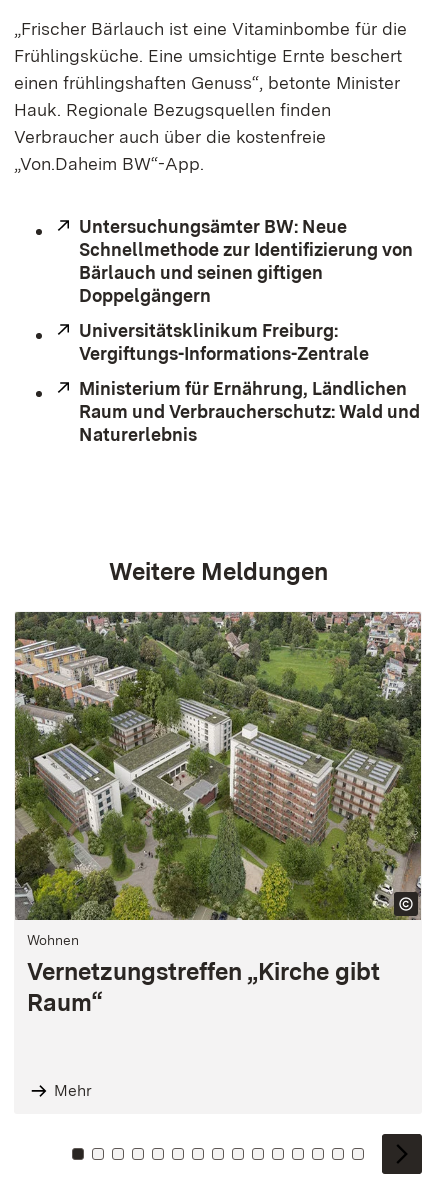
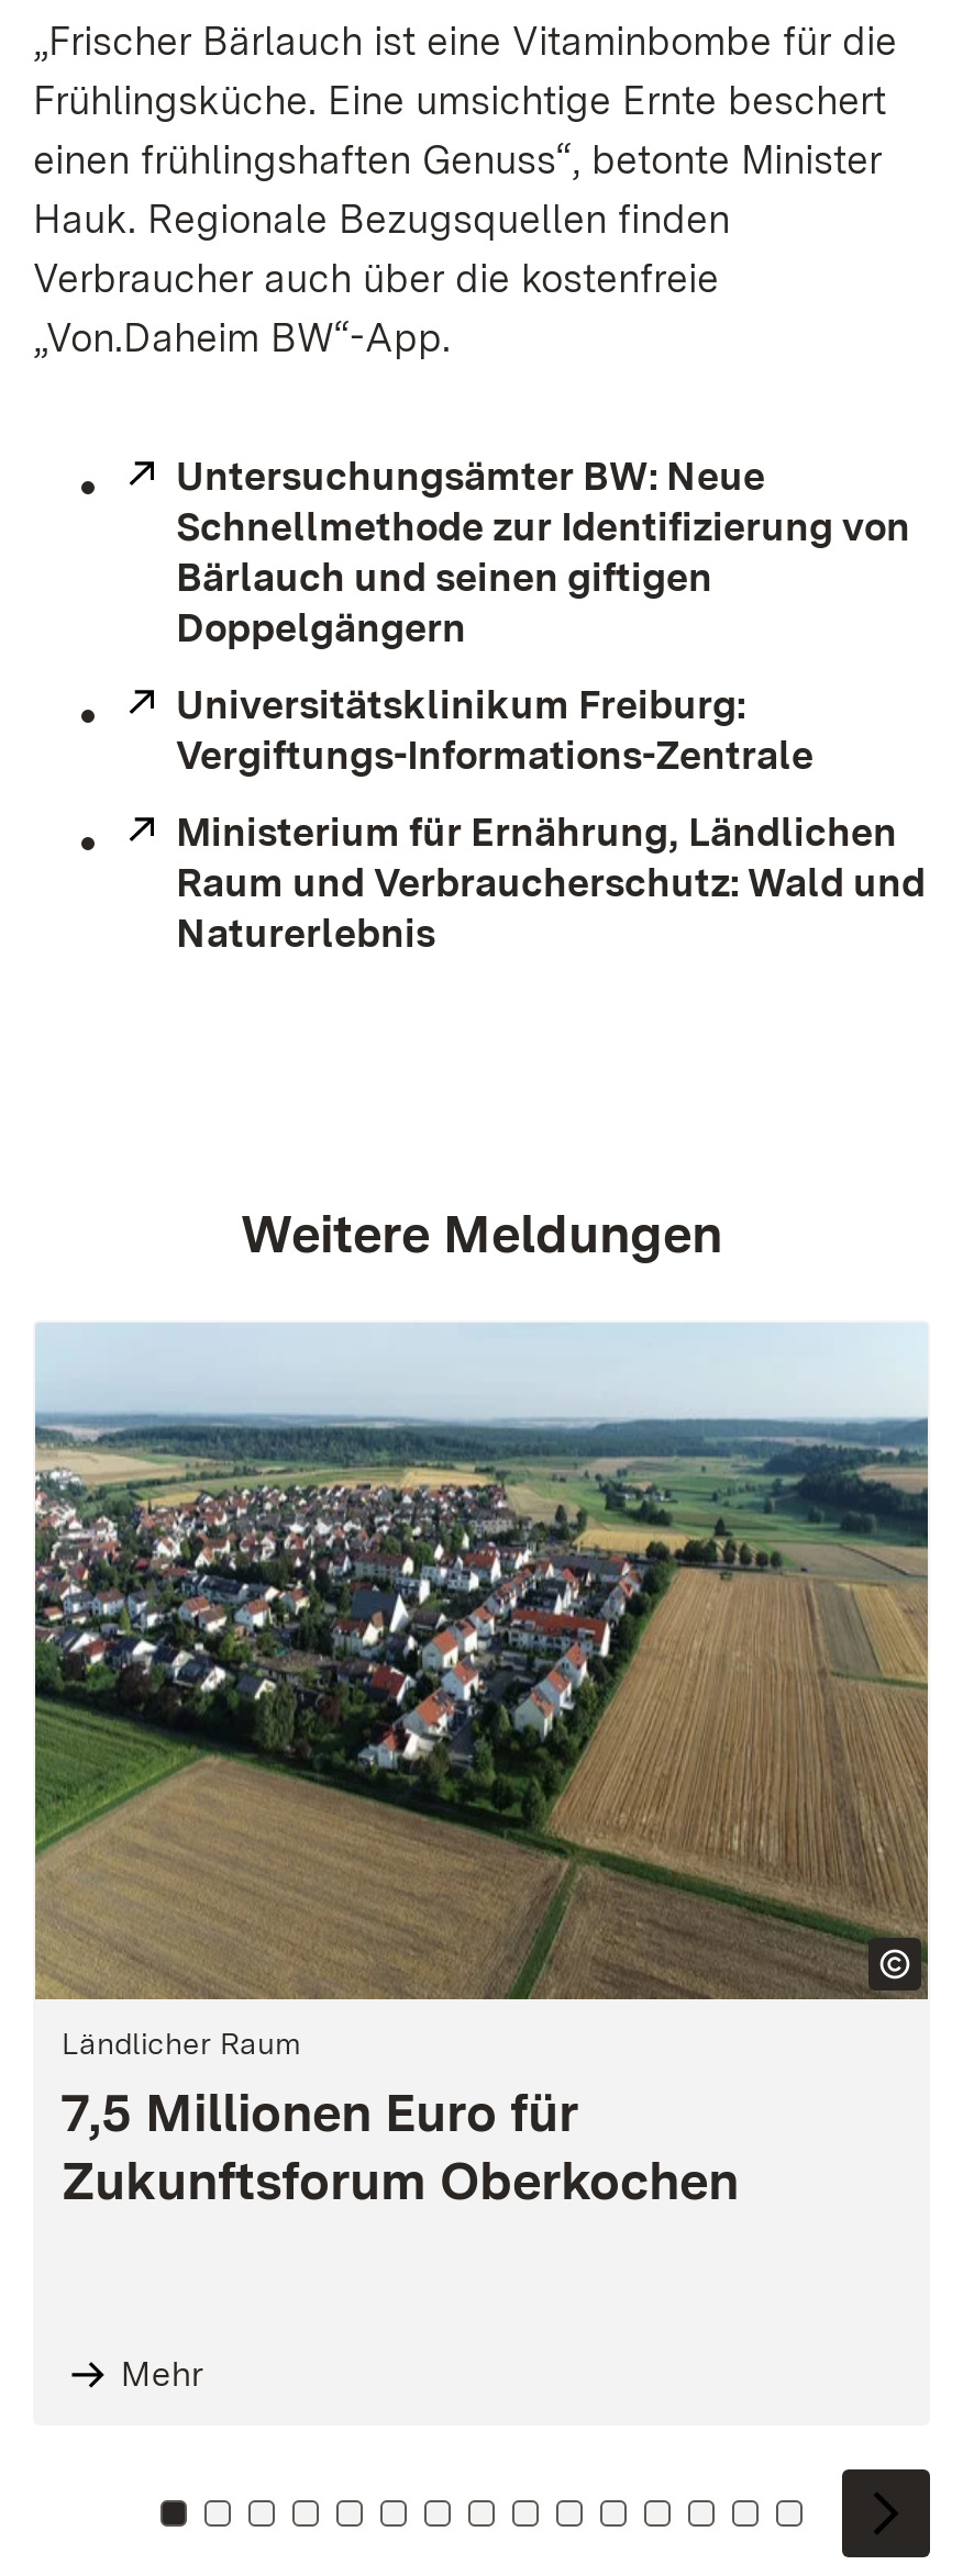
- [image]
- Wohnen
- Vernetzungstreffen „Kirche gibt
- Raum“
+ [image]
+ Ländlicher Raum
+ 7,5 Millionen Euro für
+ Zukunftsforum Oberkochen
